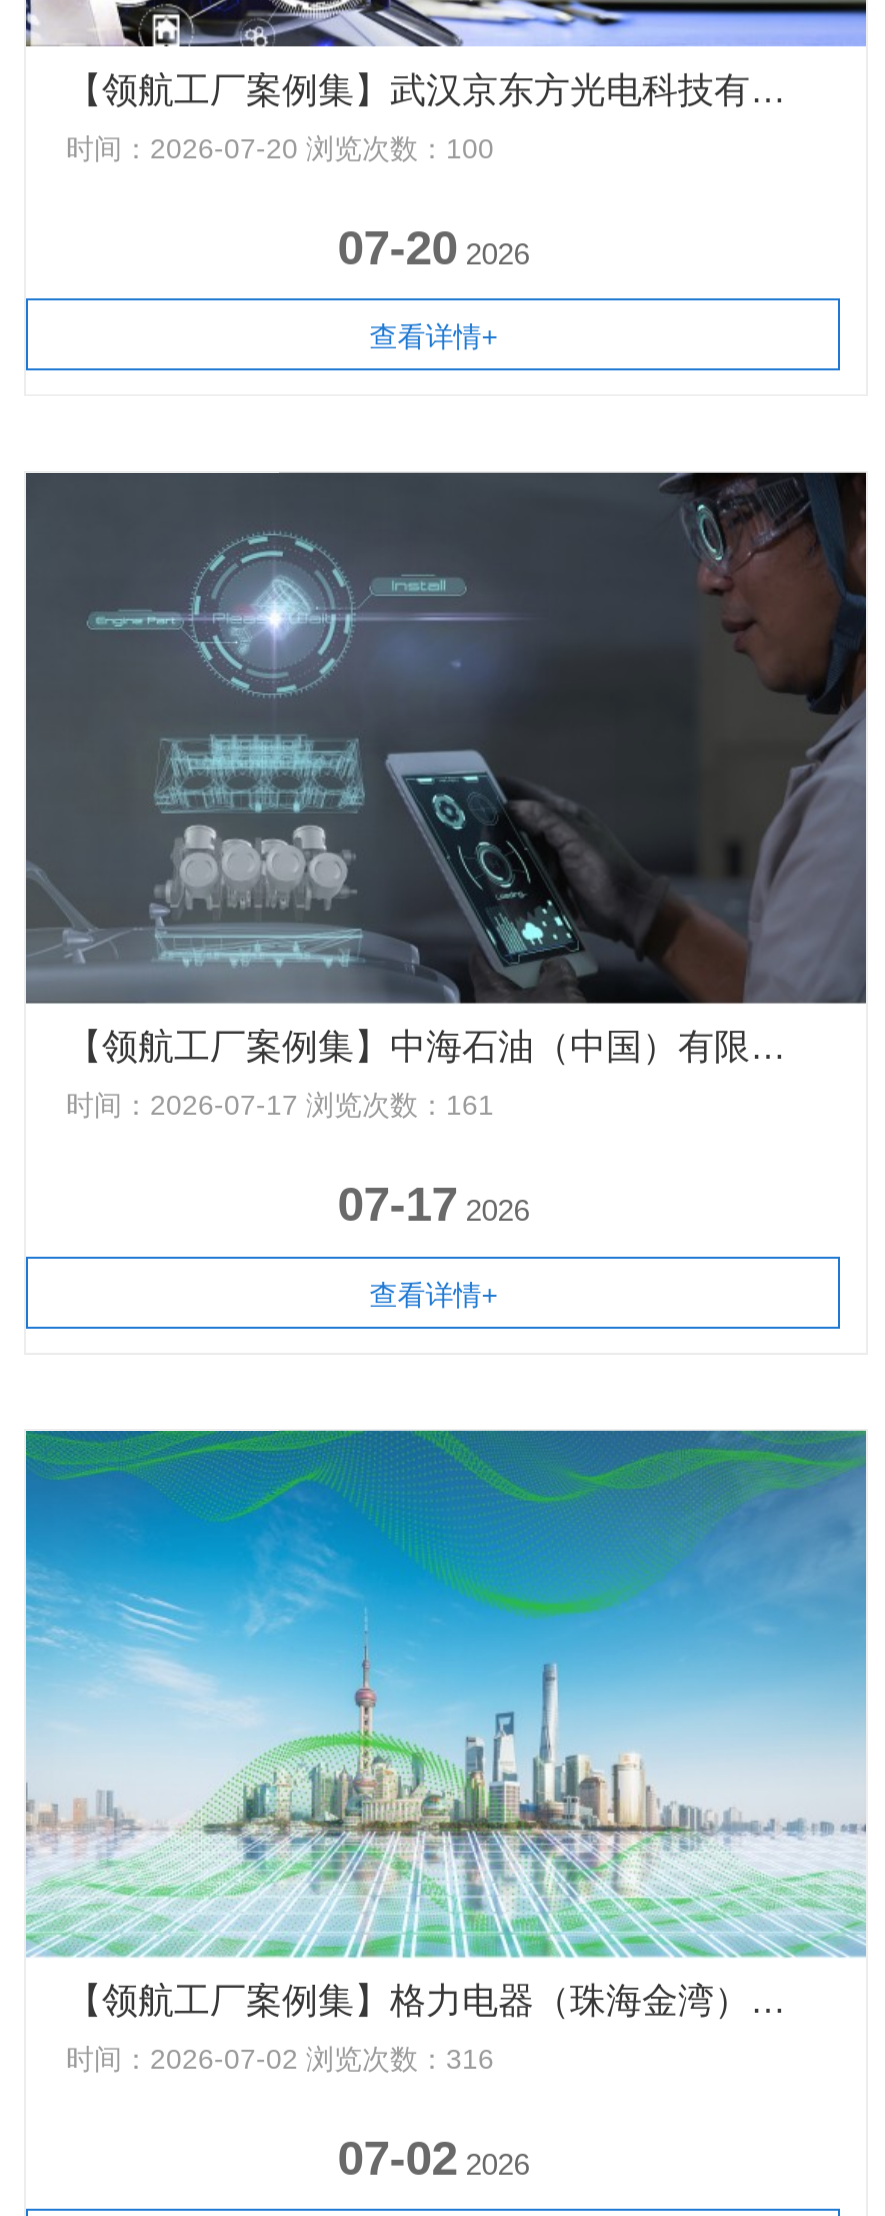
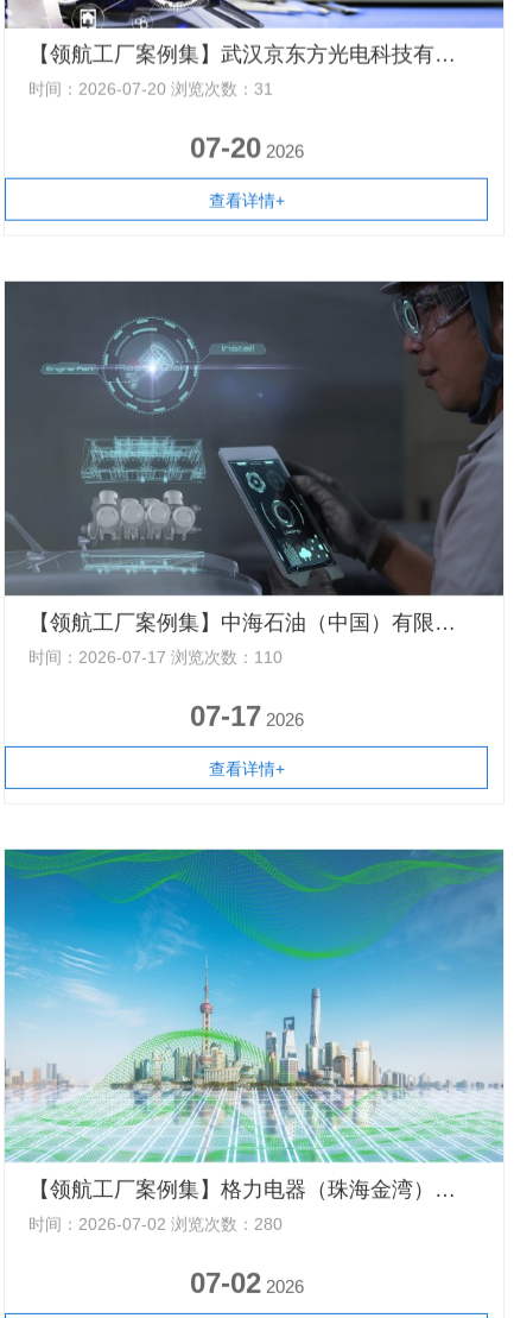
- 时间：2026-07-20 浏览次数：100
+ 时间：2026-07-20 浏览次数：31

- 时间：2026-07-17 浏览次数：161
+ 时间：2026-07-17 浏览次数：110

- 时间：2026-07-02 浏览次数：316
+ 时间：2026-07-02 浏览次数：280
